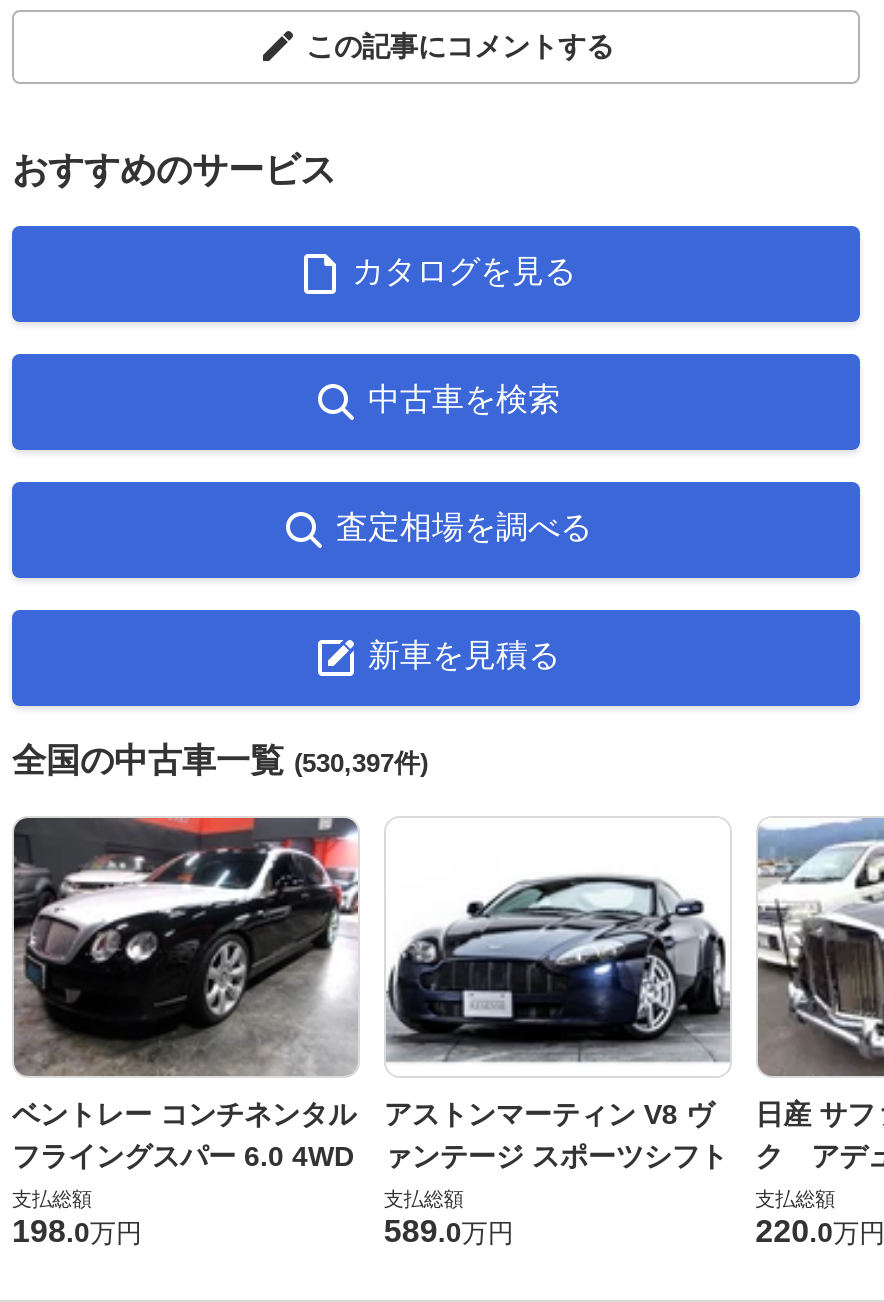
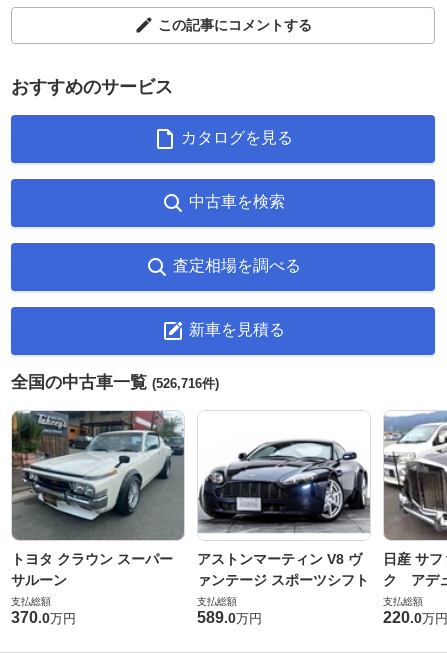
- 全国の中古車一覧(530,397件)
+ 全国の中古車一覧(526,716件)

- [image]
- ベントレー コンチネンタル
- フライングスパー 6.0 4WD
+ [image]
+ トヨタ クラウン スーパー
+ サルーン

- 198.0万円
+ 370.0万円
